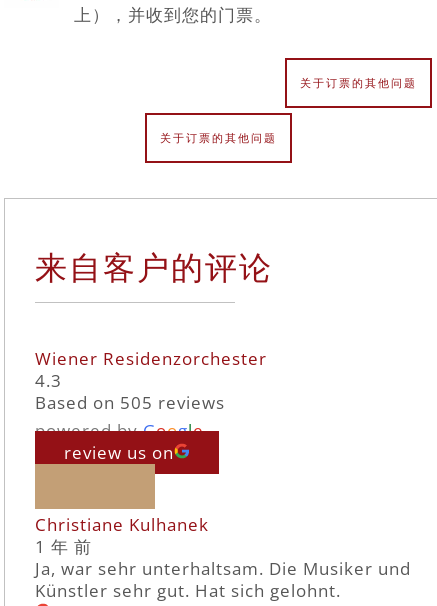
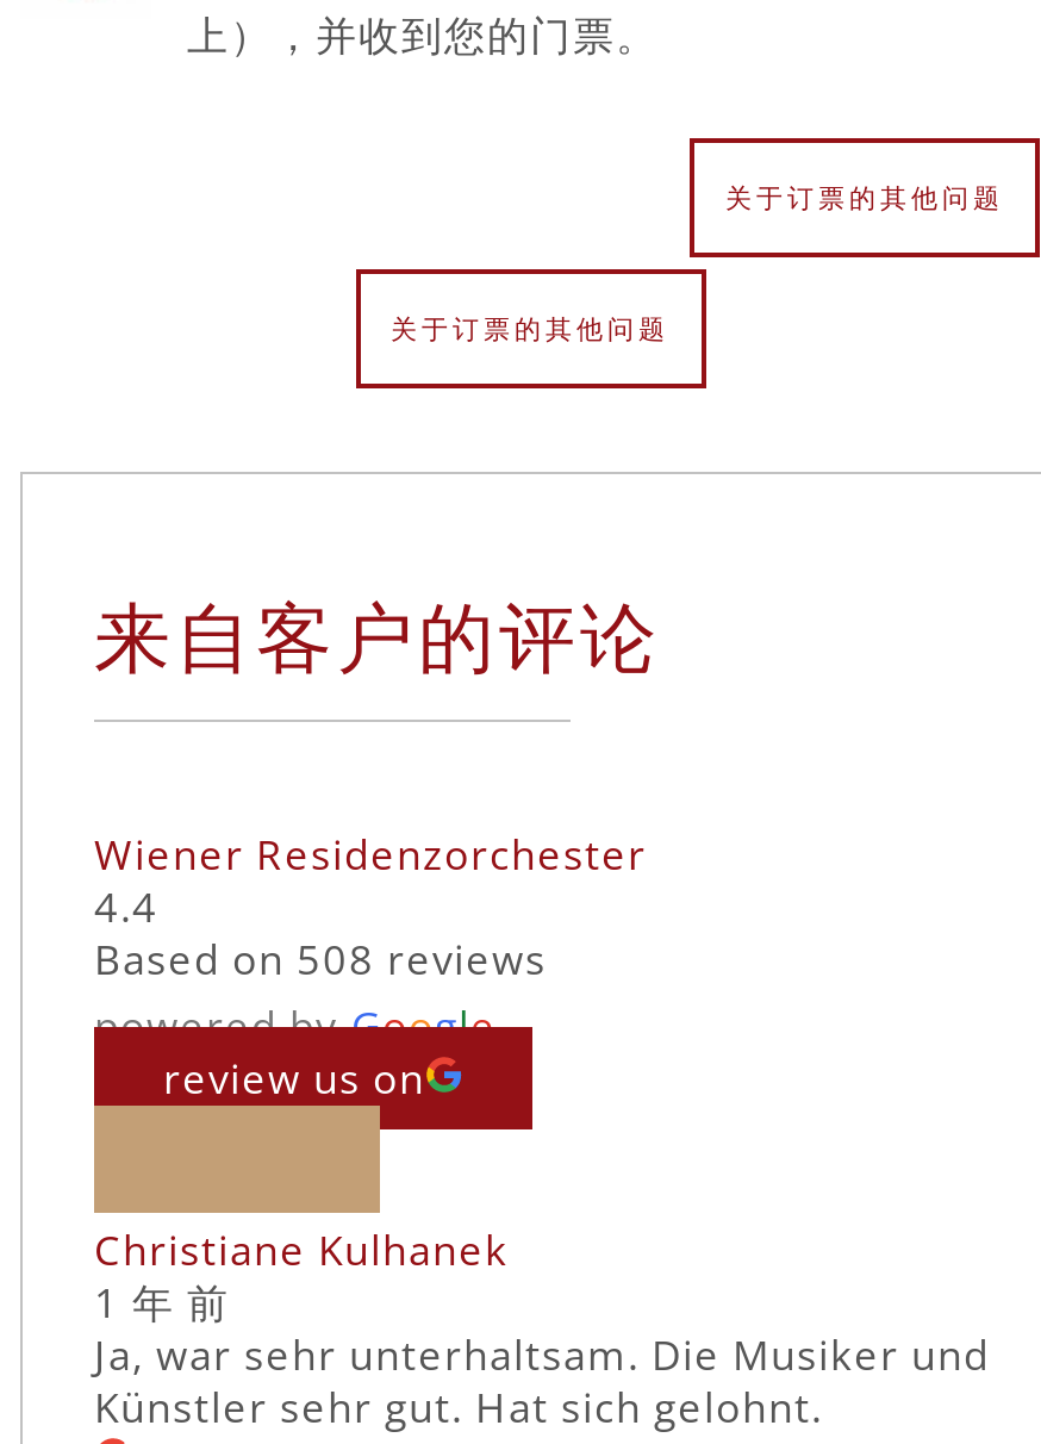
- 4.3
+ 4.4

- Based on 505 reviews
+ Based on 508 reviews
